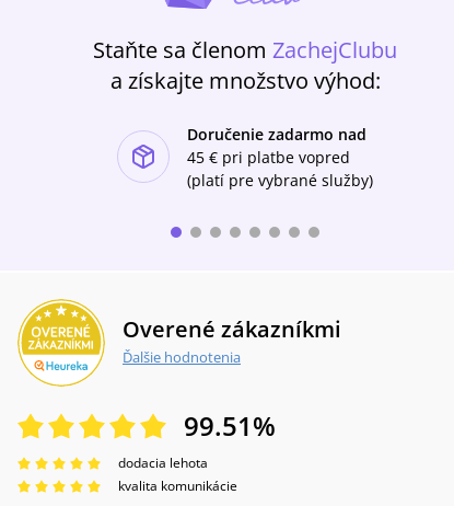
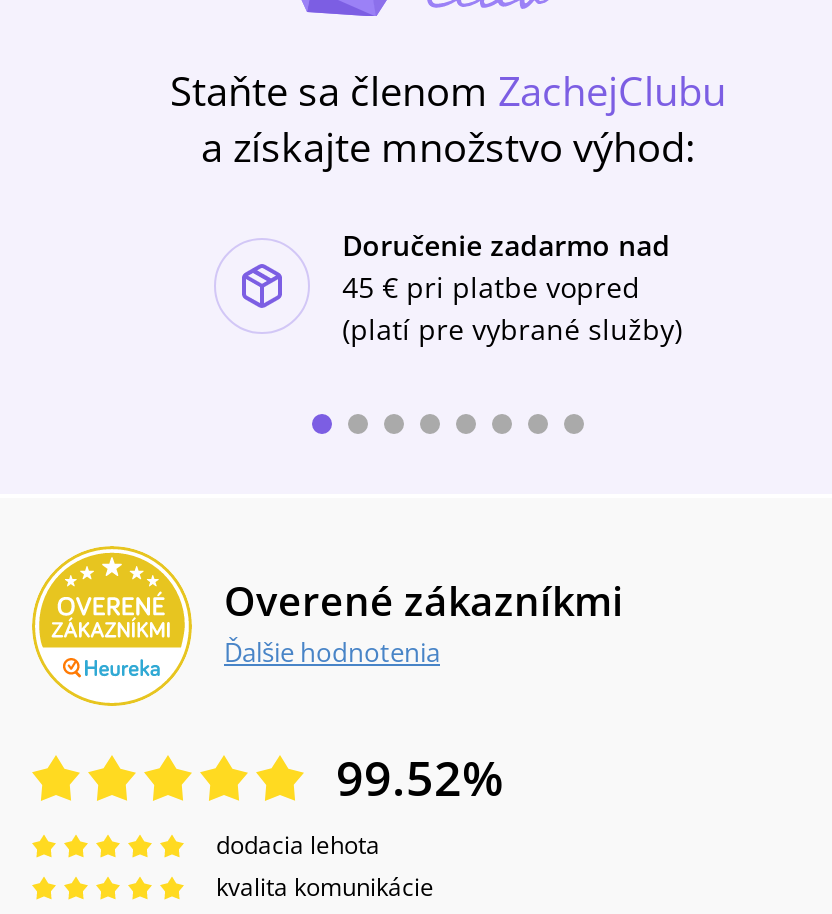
- 99.51%
+ 99.52%
